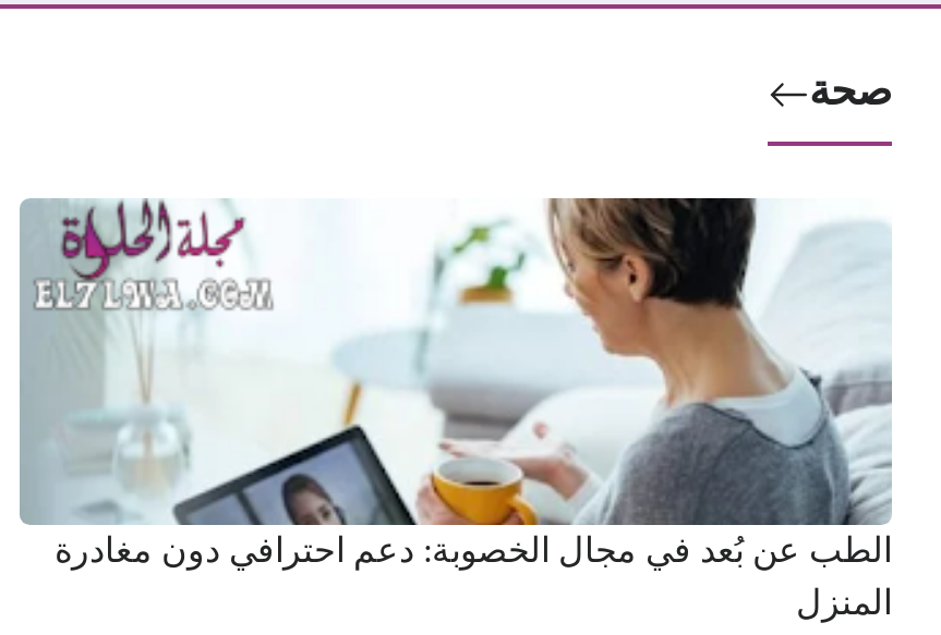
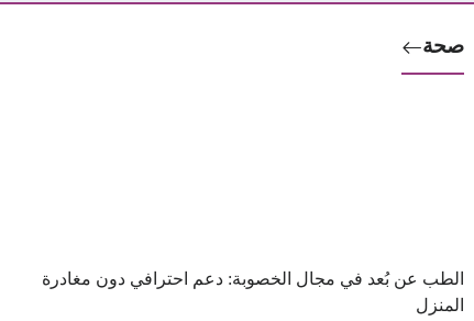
- [image]
